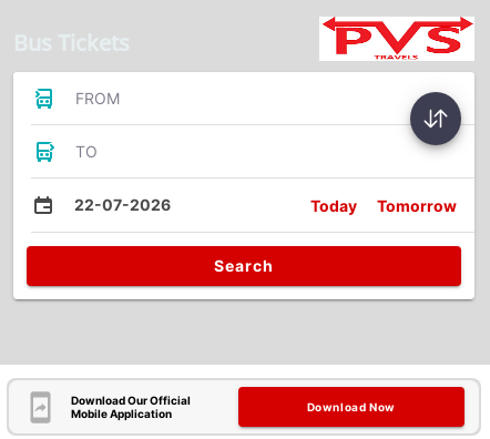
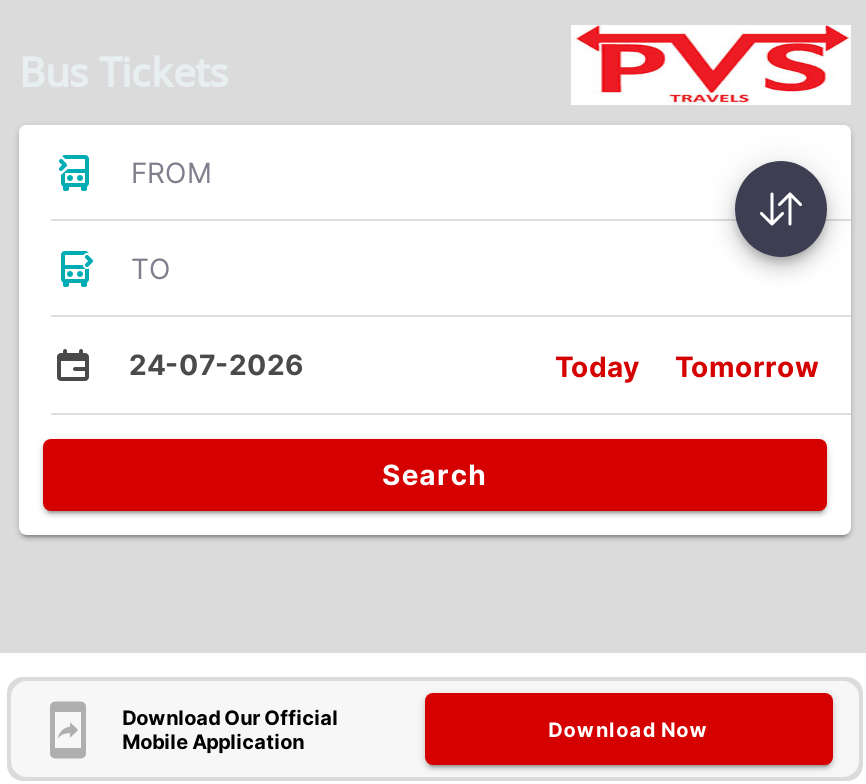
- 22-07-2026
+ 24-07-2026
